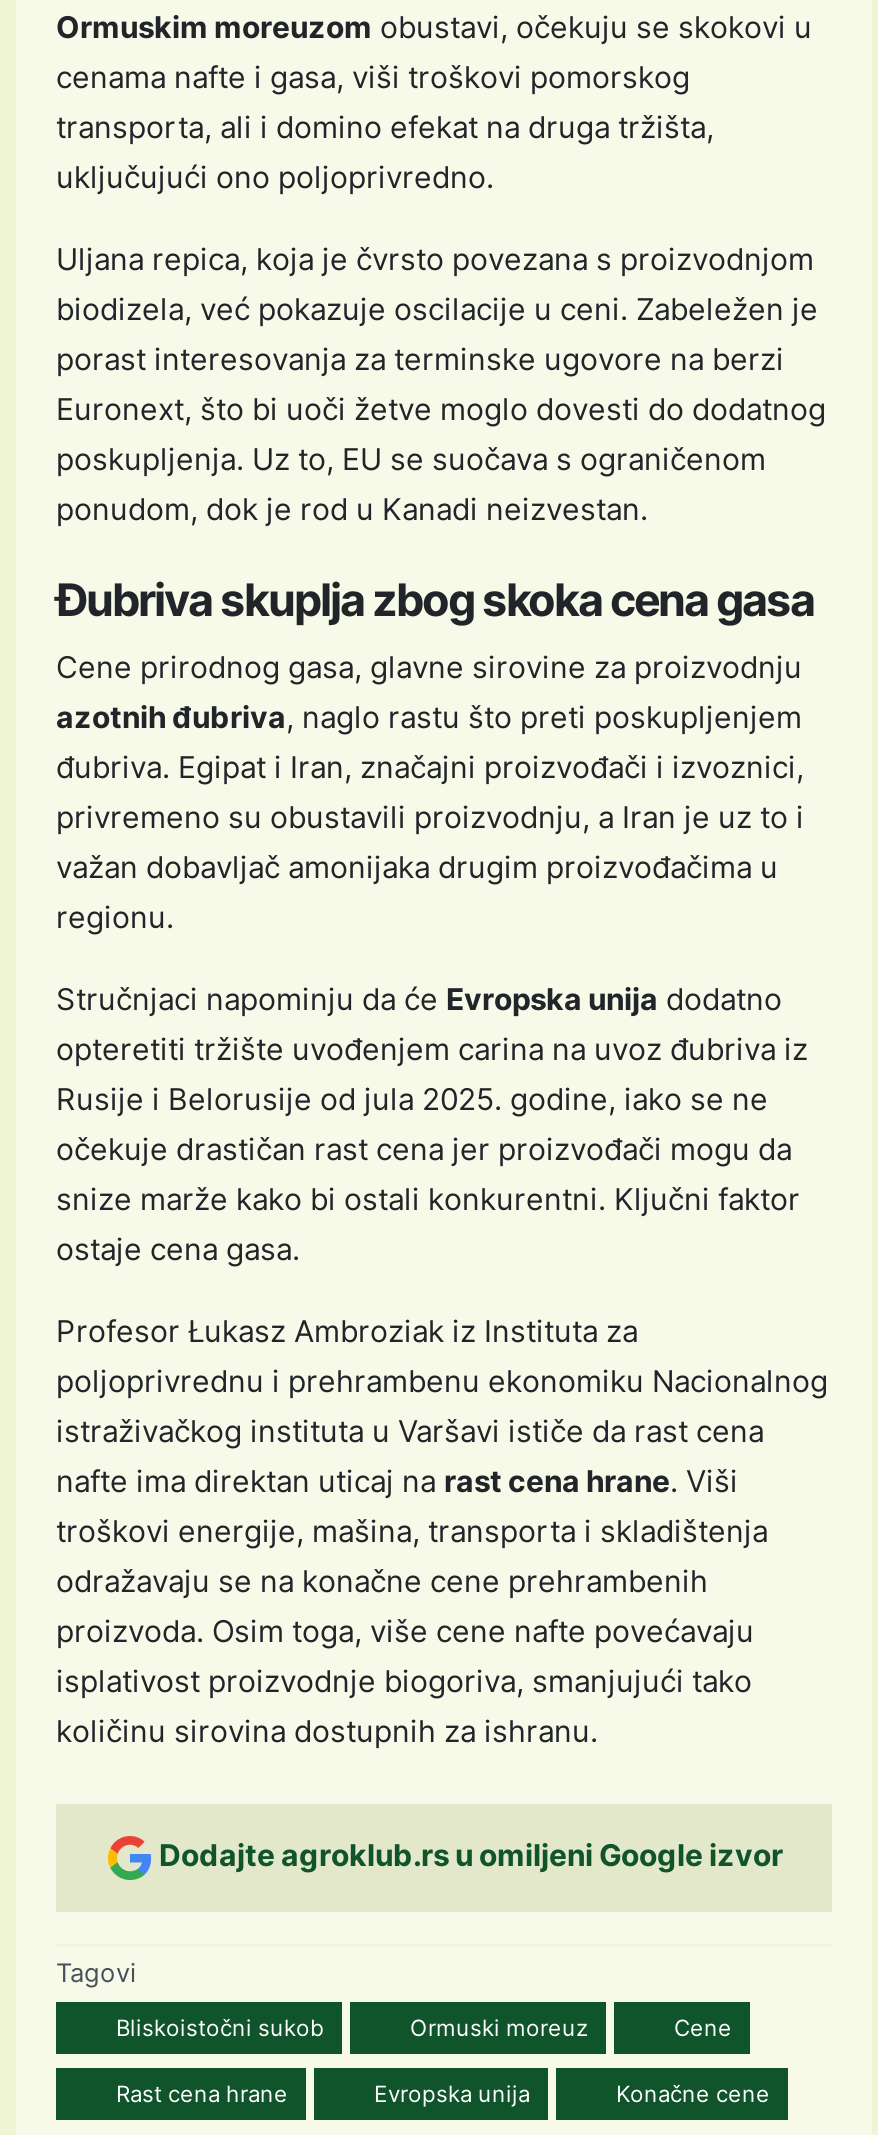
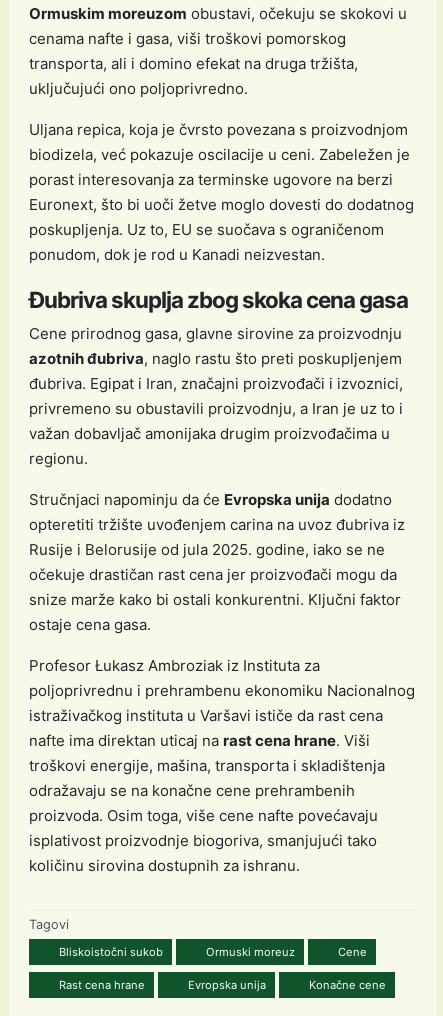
- Dodajte agroklub.rs u omiljeni Google izvor
